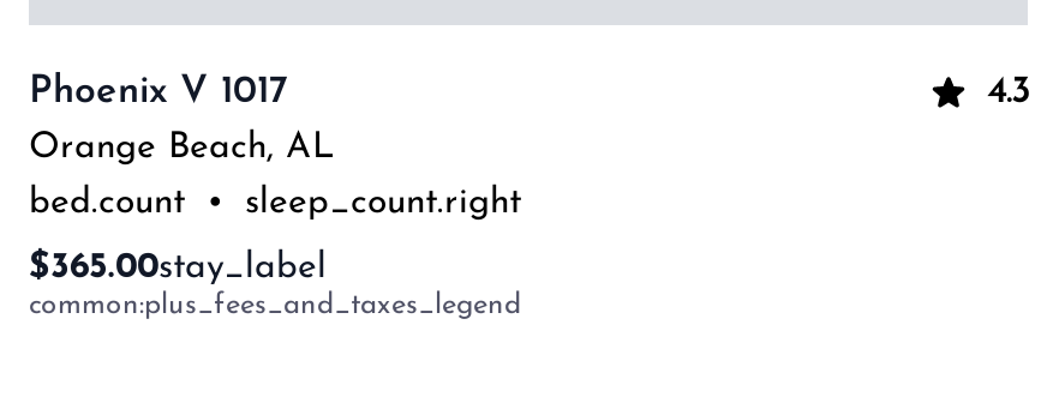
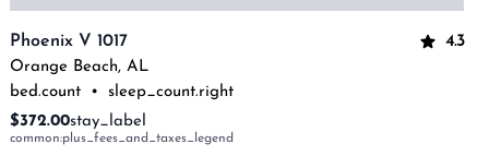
- $365.00stay_label
+ $372.00stay_label
